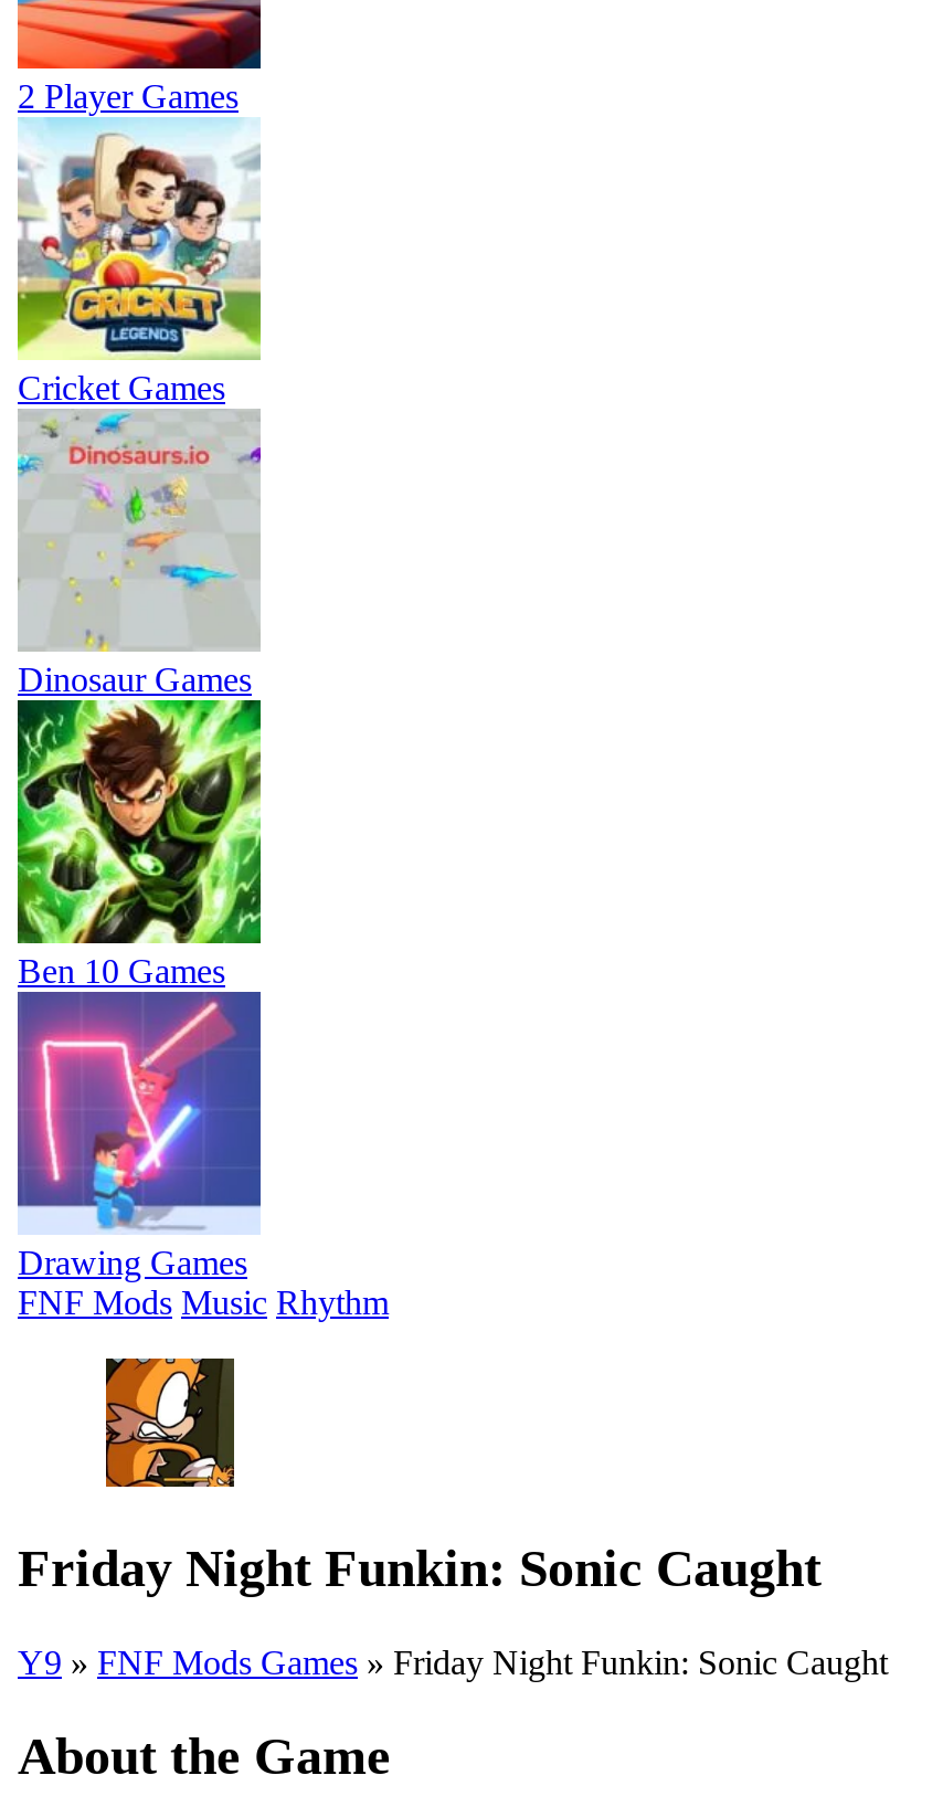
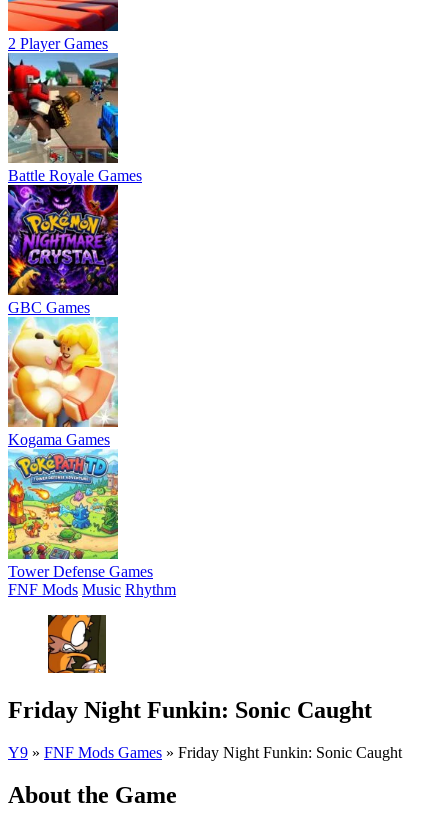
- [image]
- Cricket Games
+ [image]
+ Battle Royale Games

- [image]
- Dinosaur Games
+ [image]
+ GBC Games

- [image]
- Ben 10 Games
+ [image]
+ Kogama Games

- [image]
- Drawing Games
+ [image]
+ Tower Defense Games
